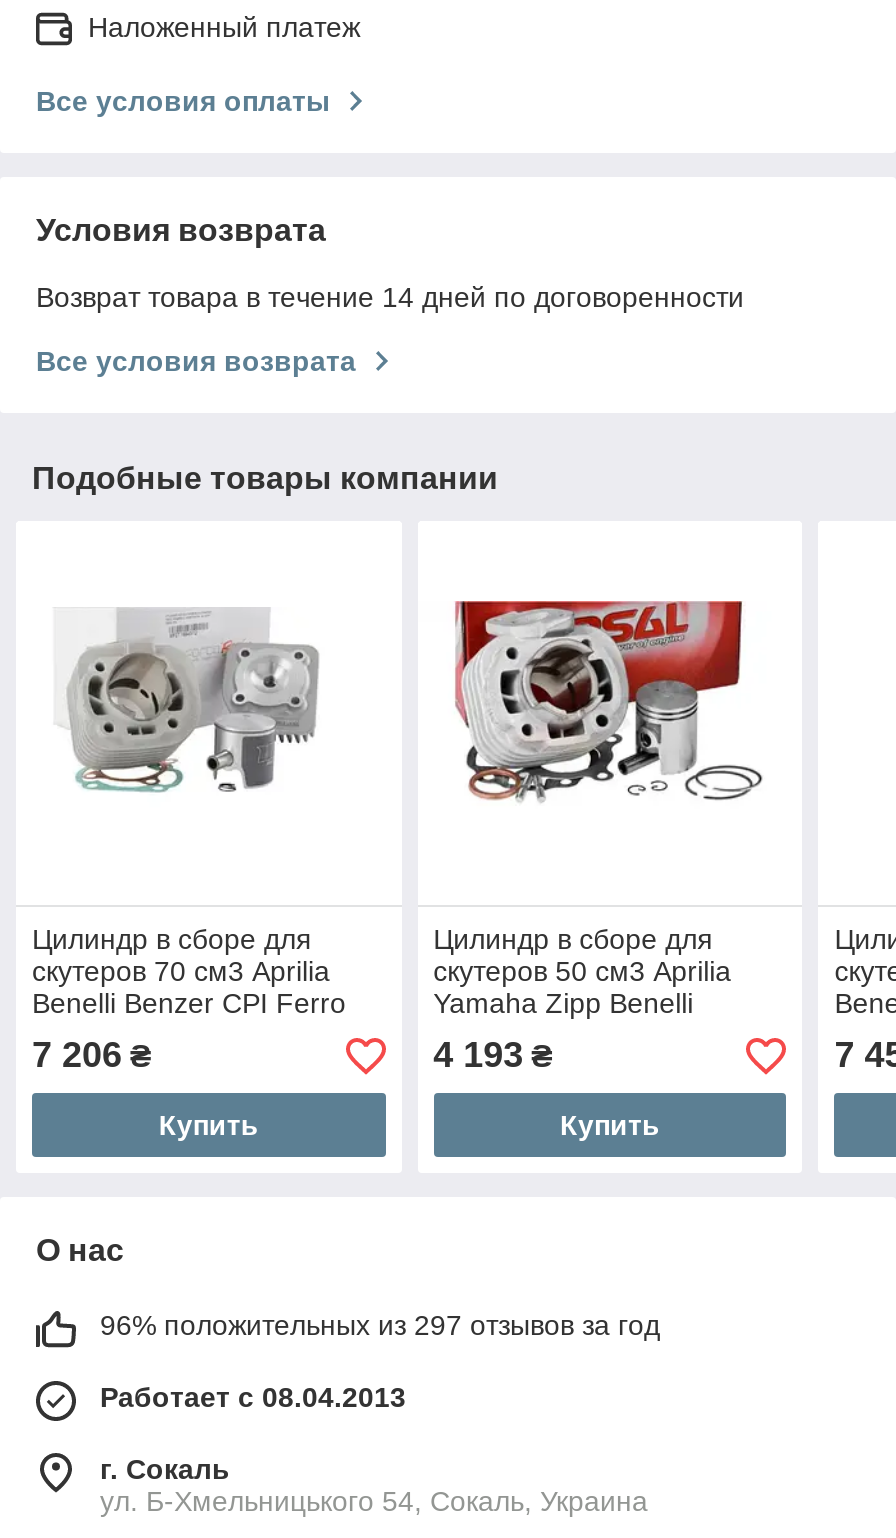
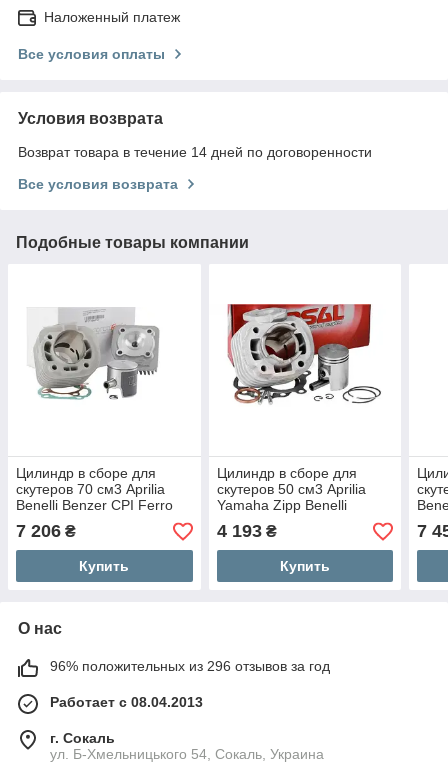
- 96% положительных из 297 отзывов за год
+ 96% положительных из 296 отзывов за год
